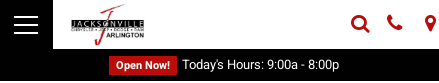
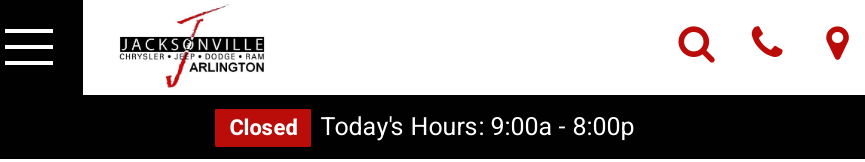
- Open Now!
+ Closed
